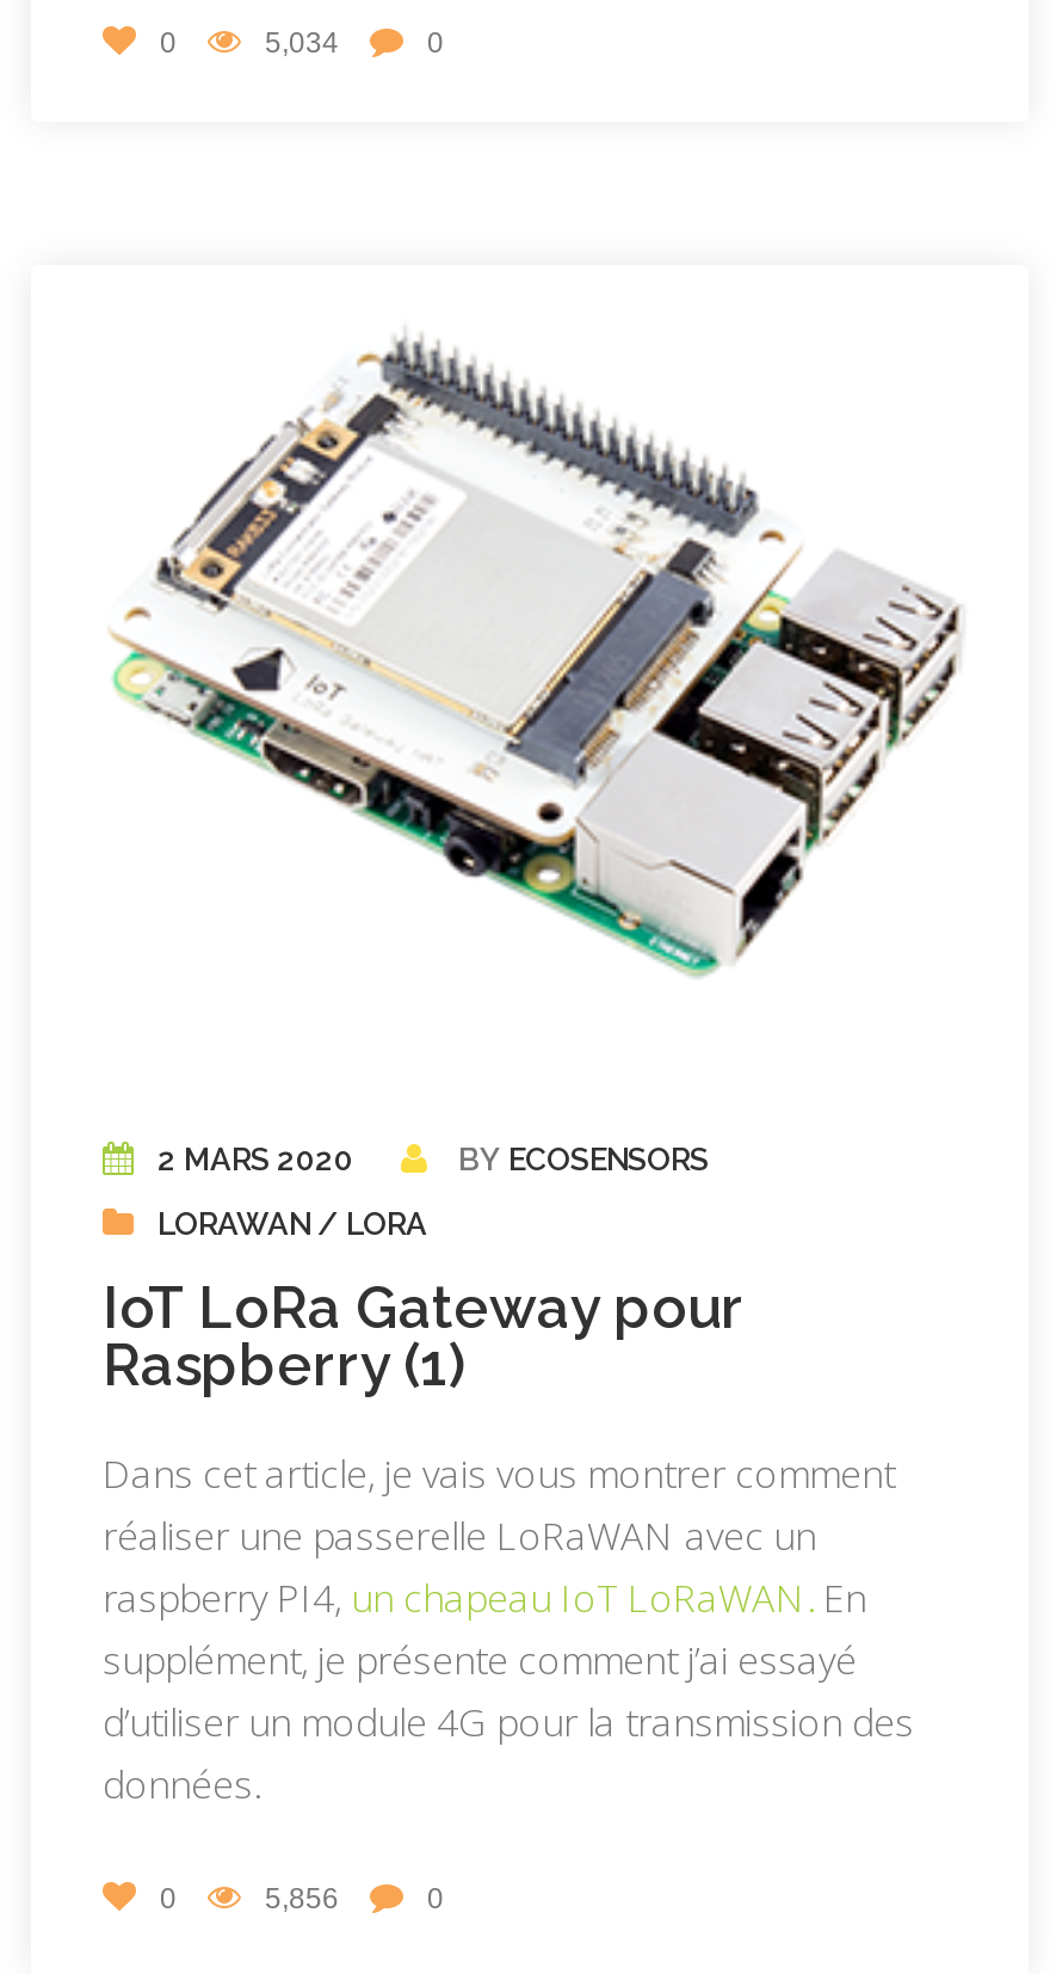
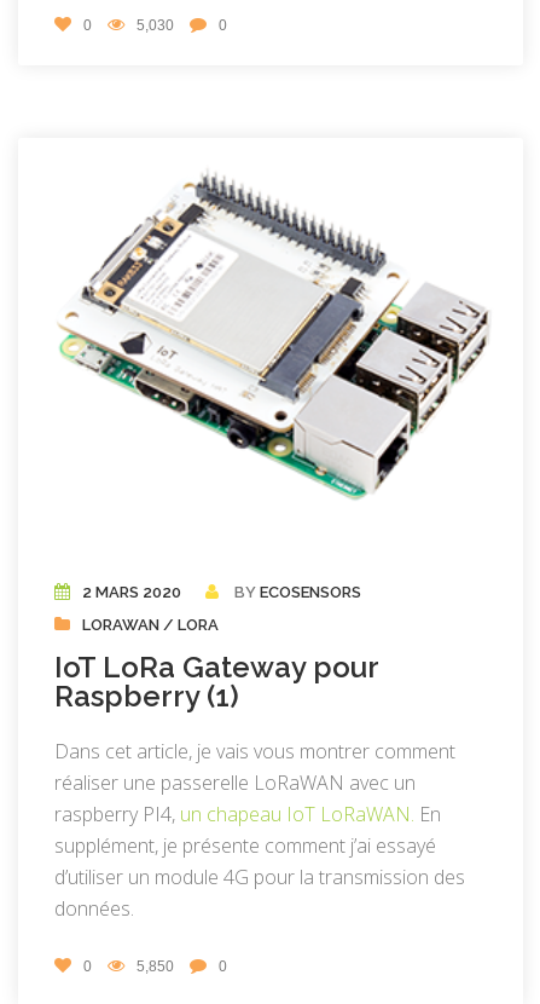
- 5,034
+ 5,030

- 5,856
+ 5,850
